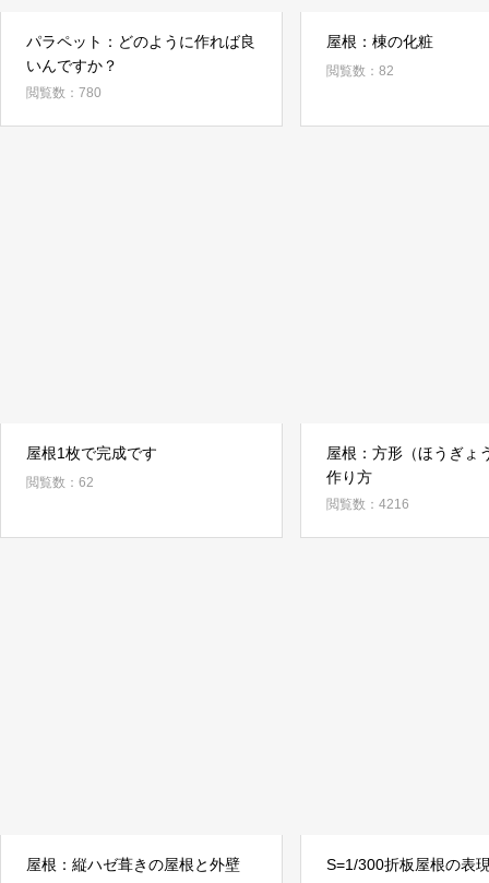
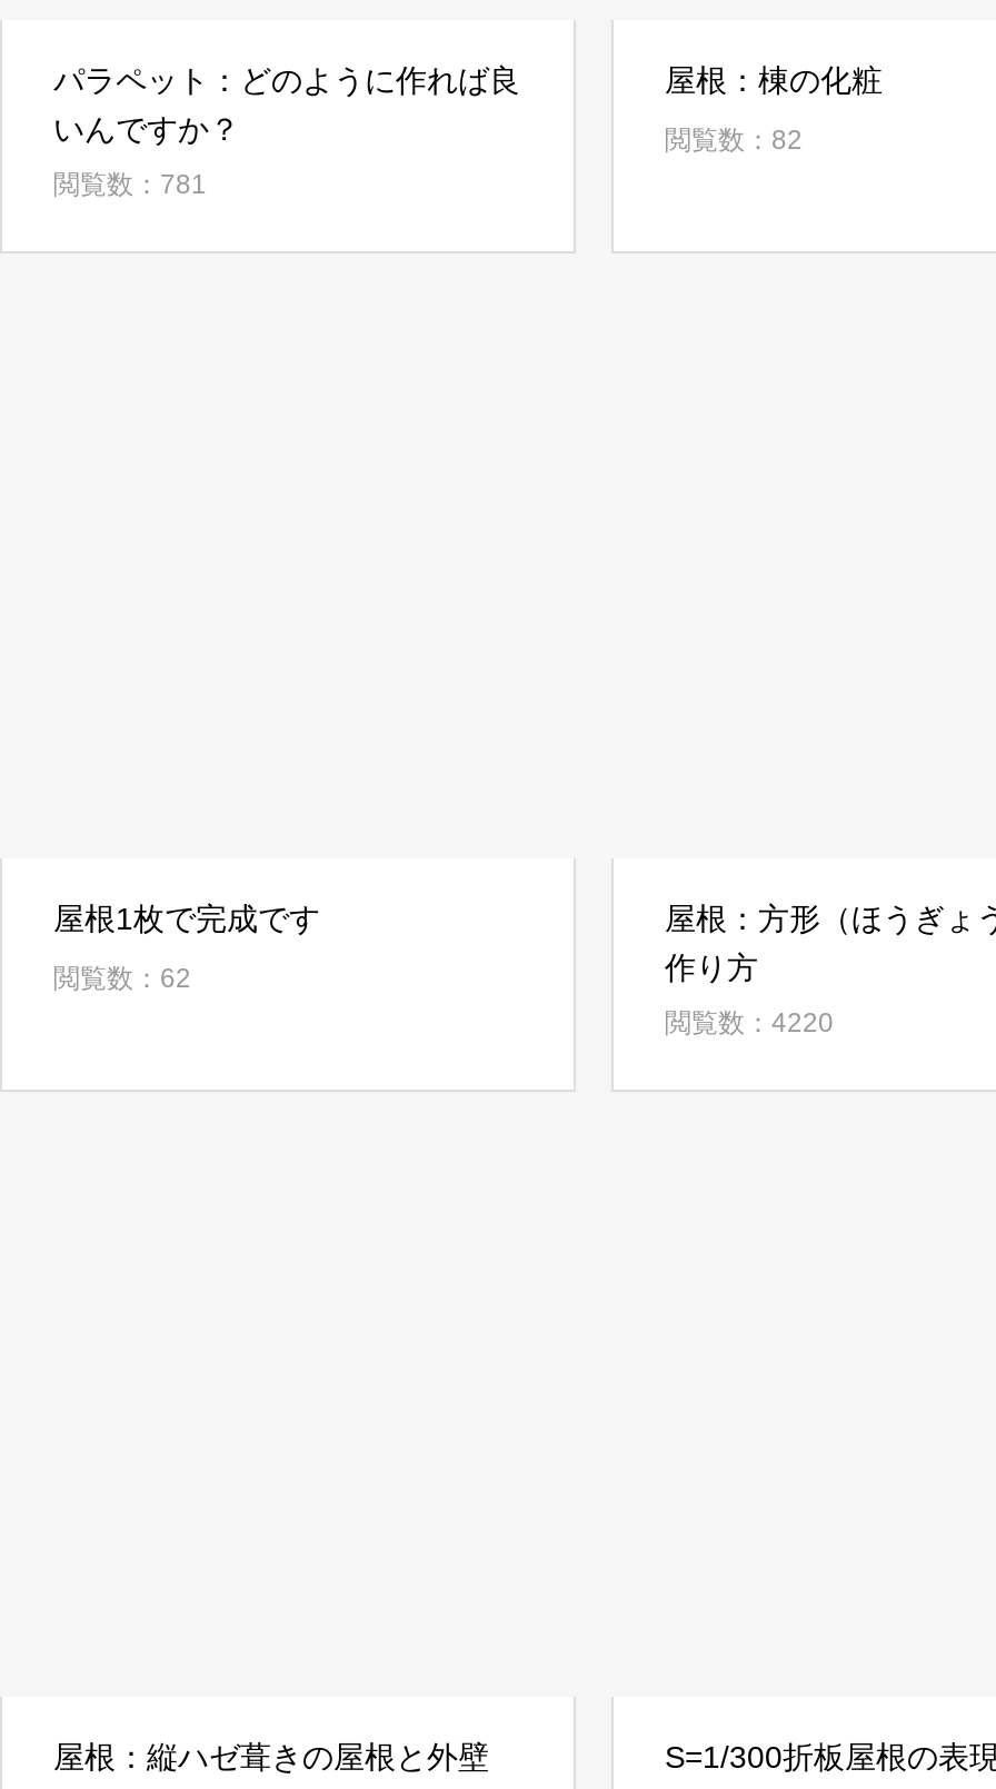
- 閲覧数：780
+ 閲覧数：781

- 閲覧数：4216
+ 閲覧数：4220
